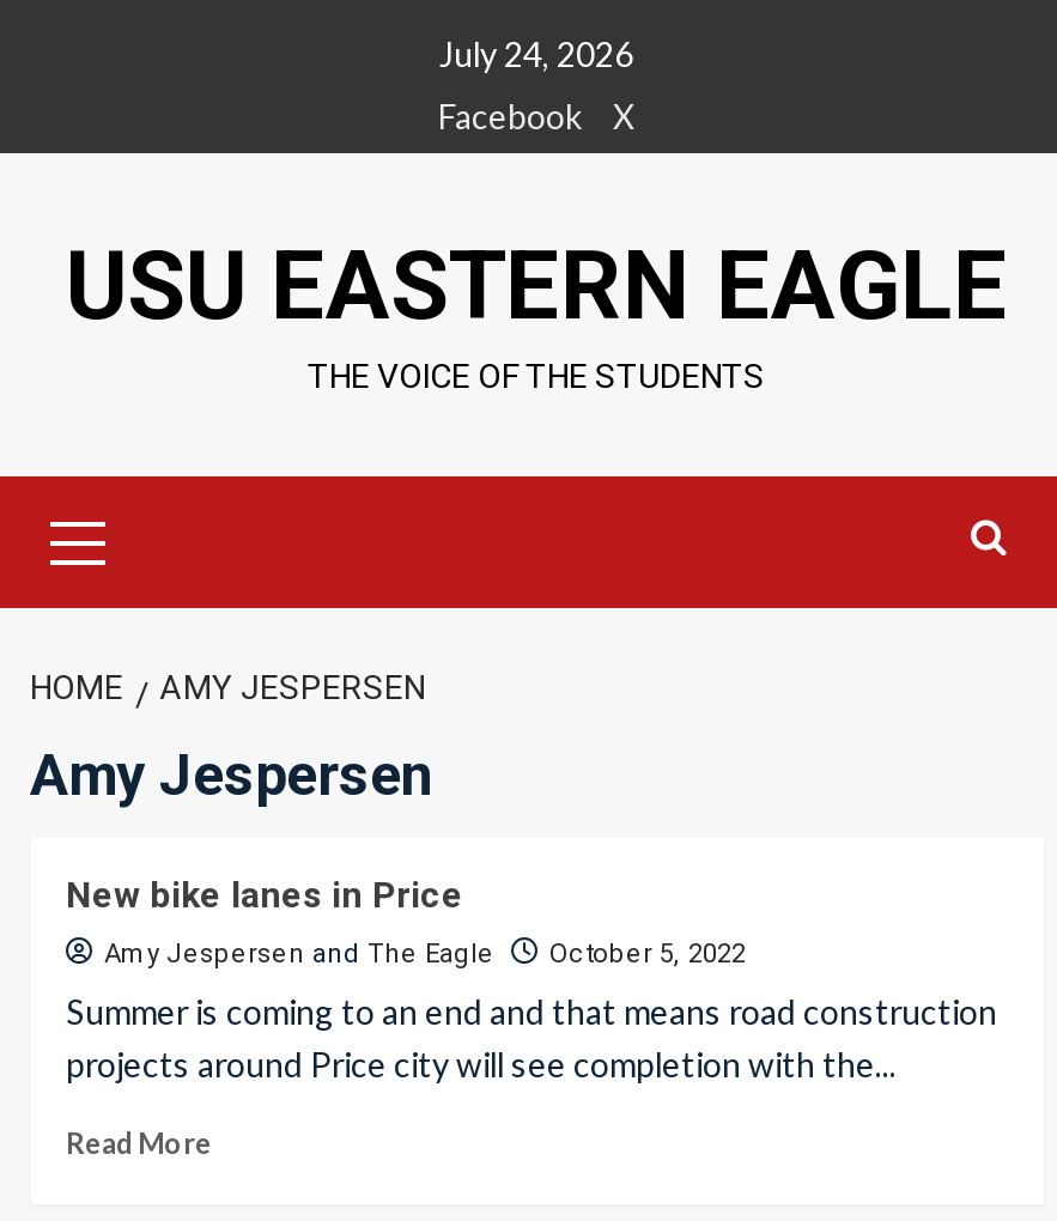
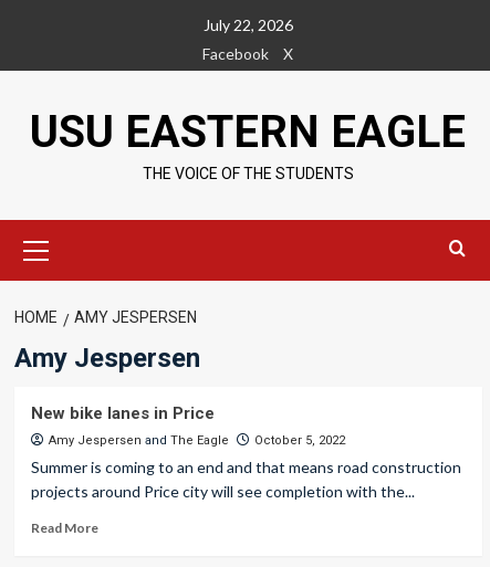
- July 24, 2026
+ July 22, 2026
